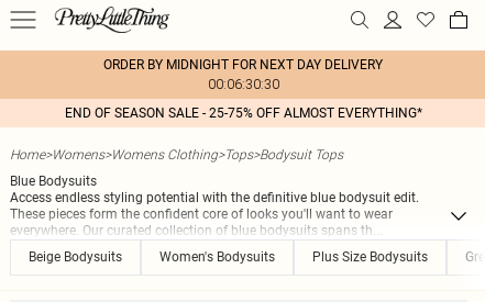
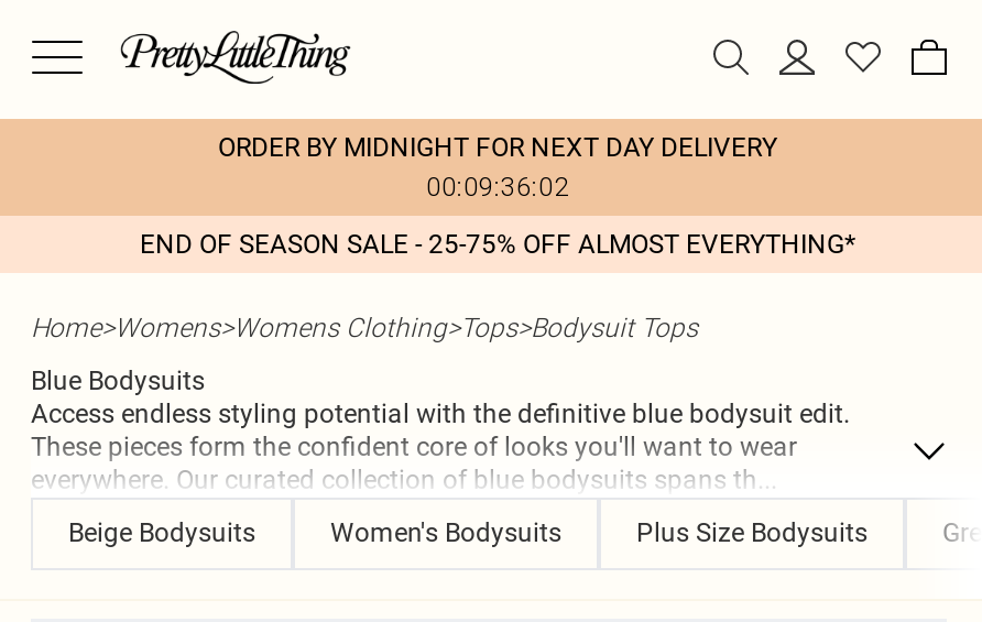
- 00:06:30:30
+ 00:09:36:02
